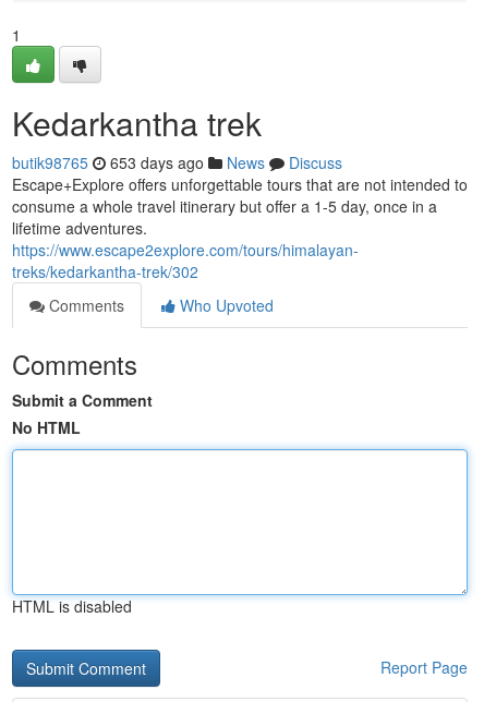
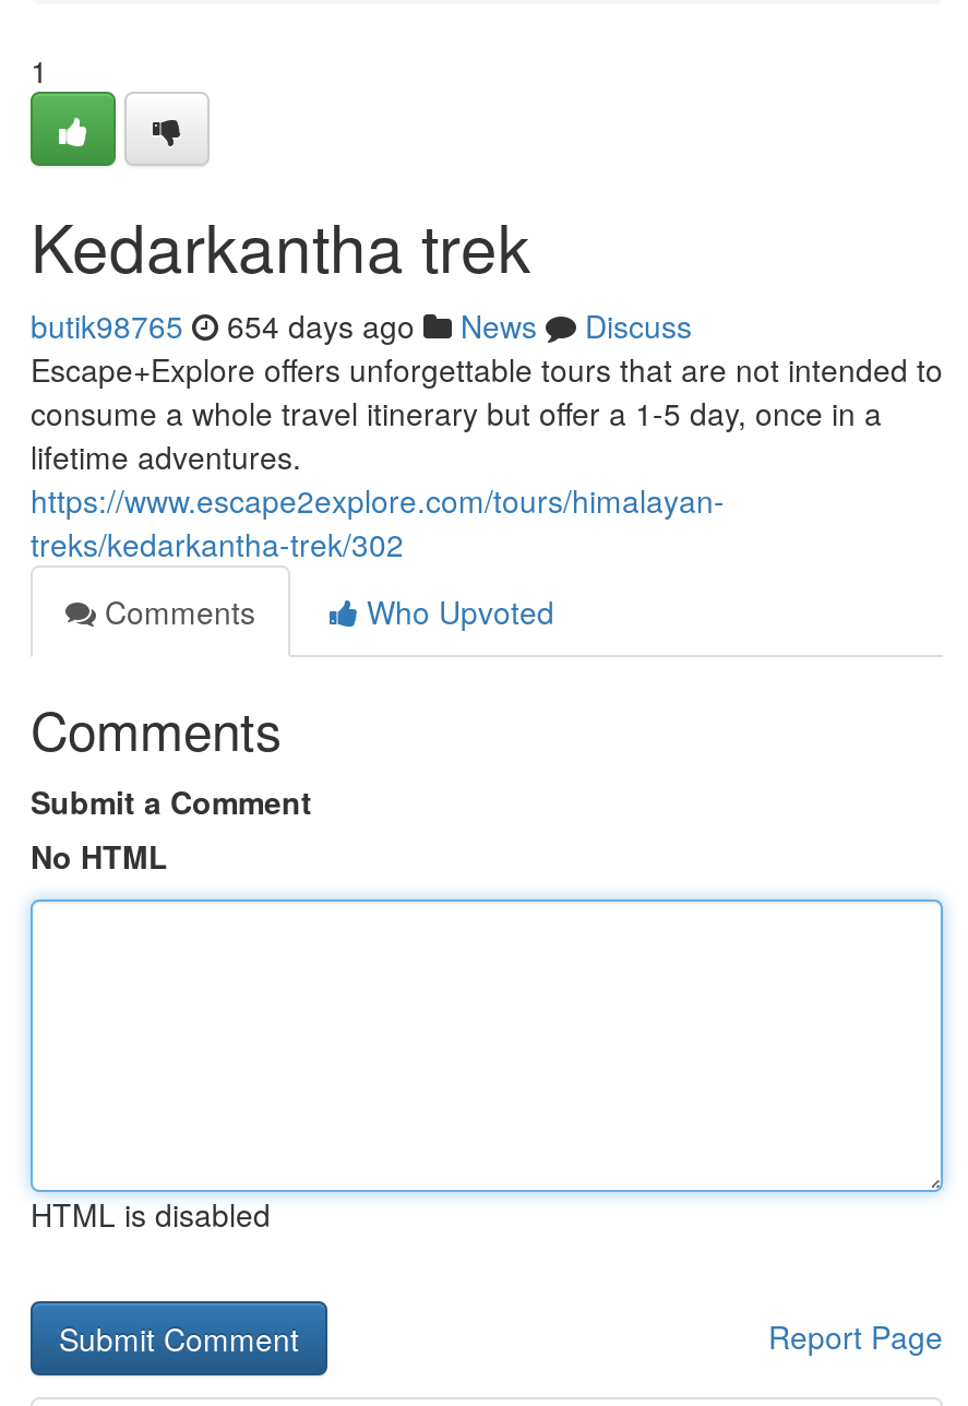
- butik98765 653 days ago News Discuss
+ butik98765 654 days ago News Discuss
